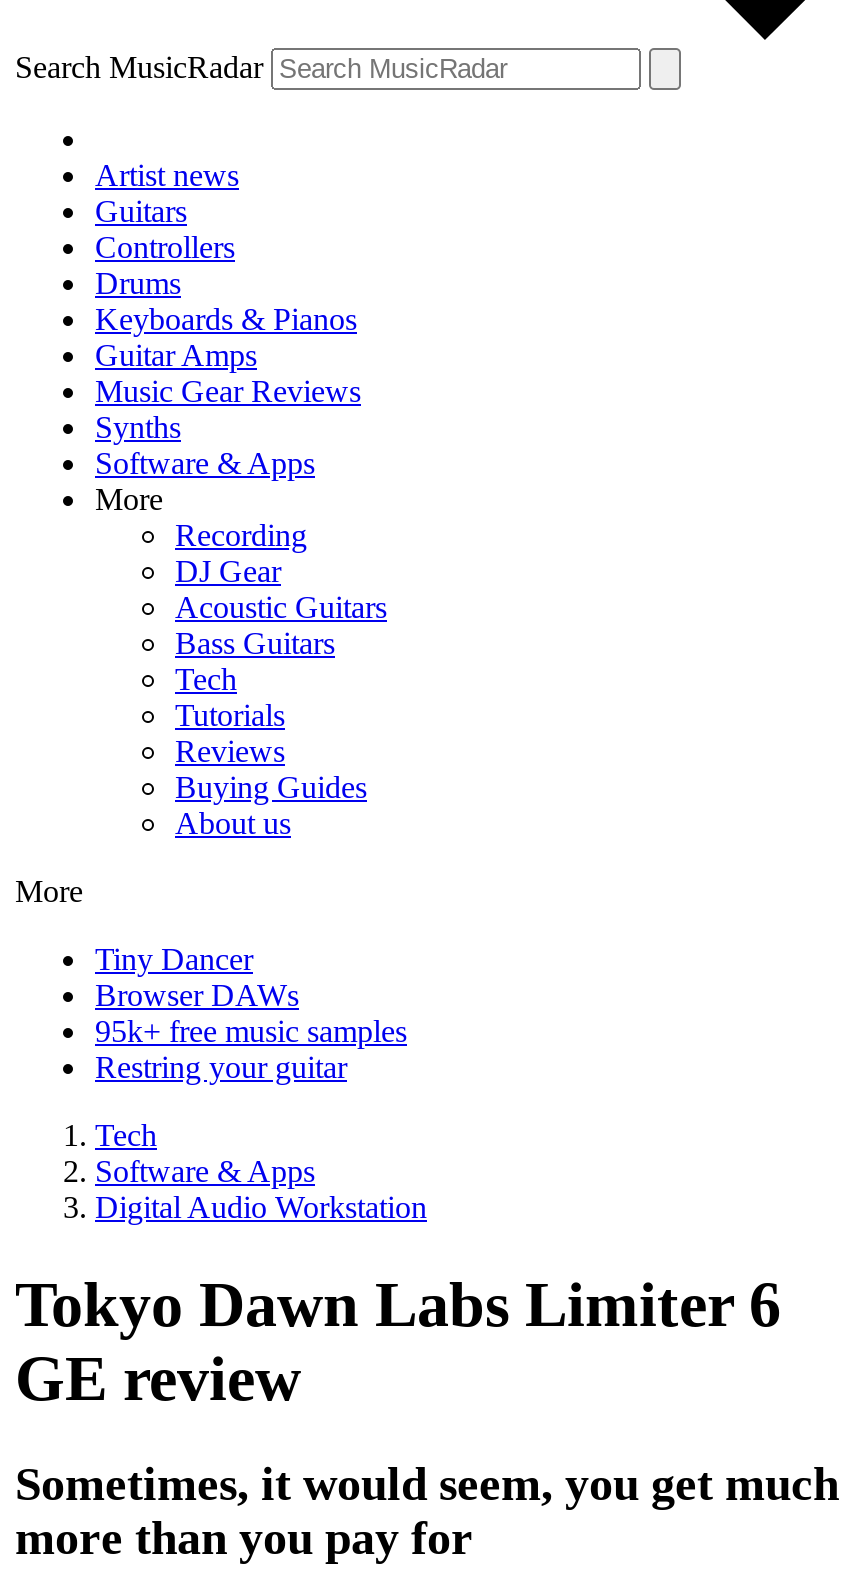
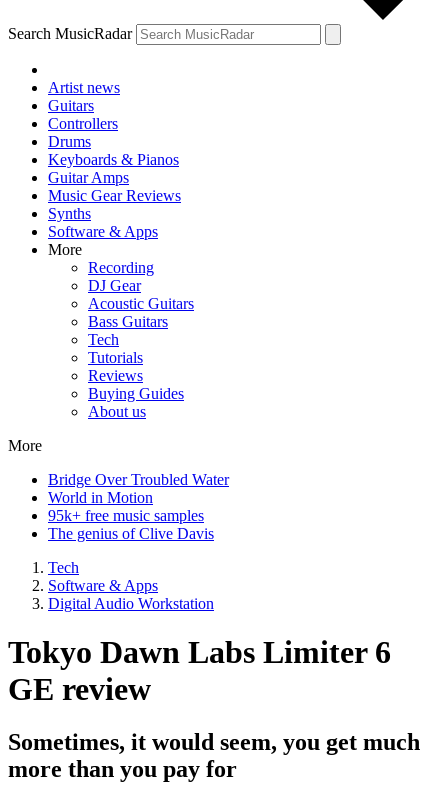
- Tiny Dancer
- Browser DAWs
+ Bridge Over Troubled Water
+ World in Motion

- Restring your guitar
+ The genius of Clive Davis
